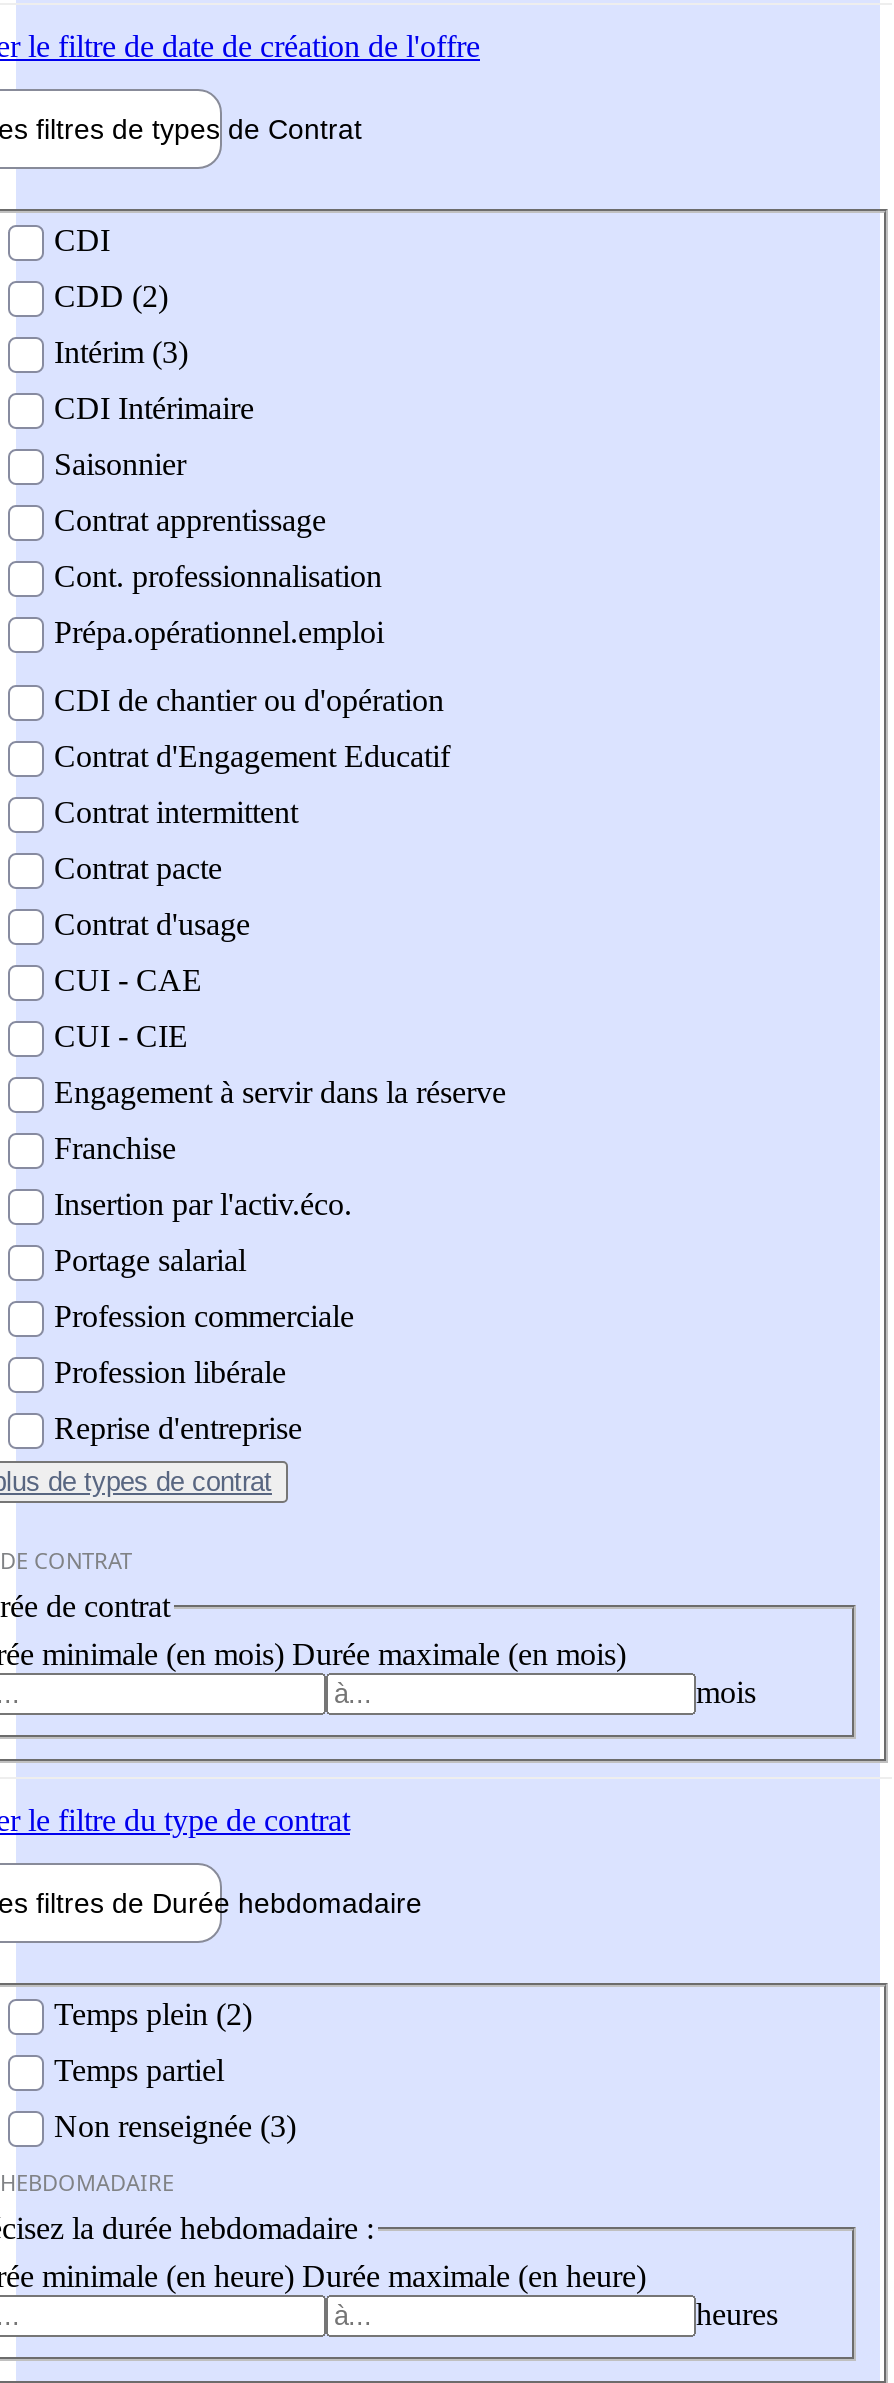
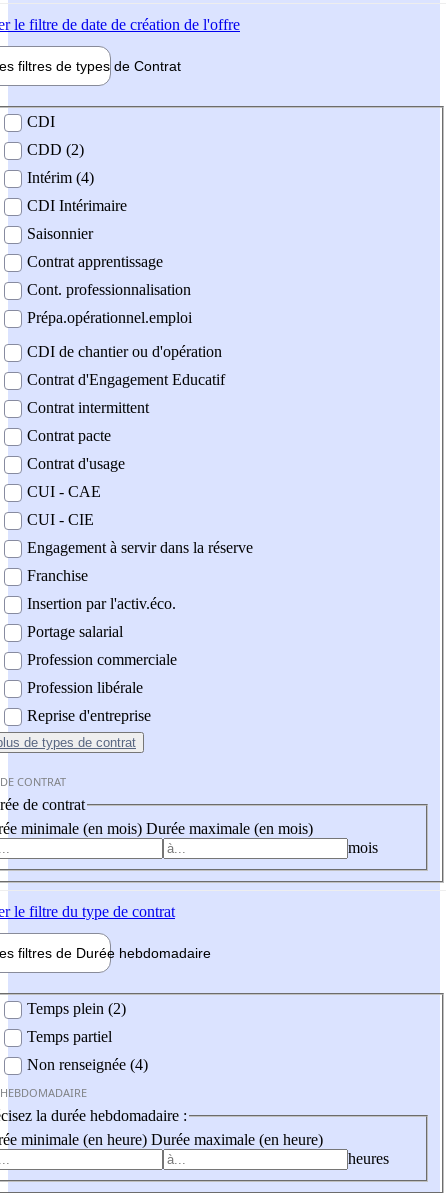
- Intérim (3)
+ Intérim (4)

- Non renseignée (3)
+ Non renseignée (4)
